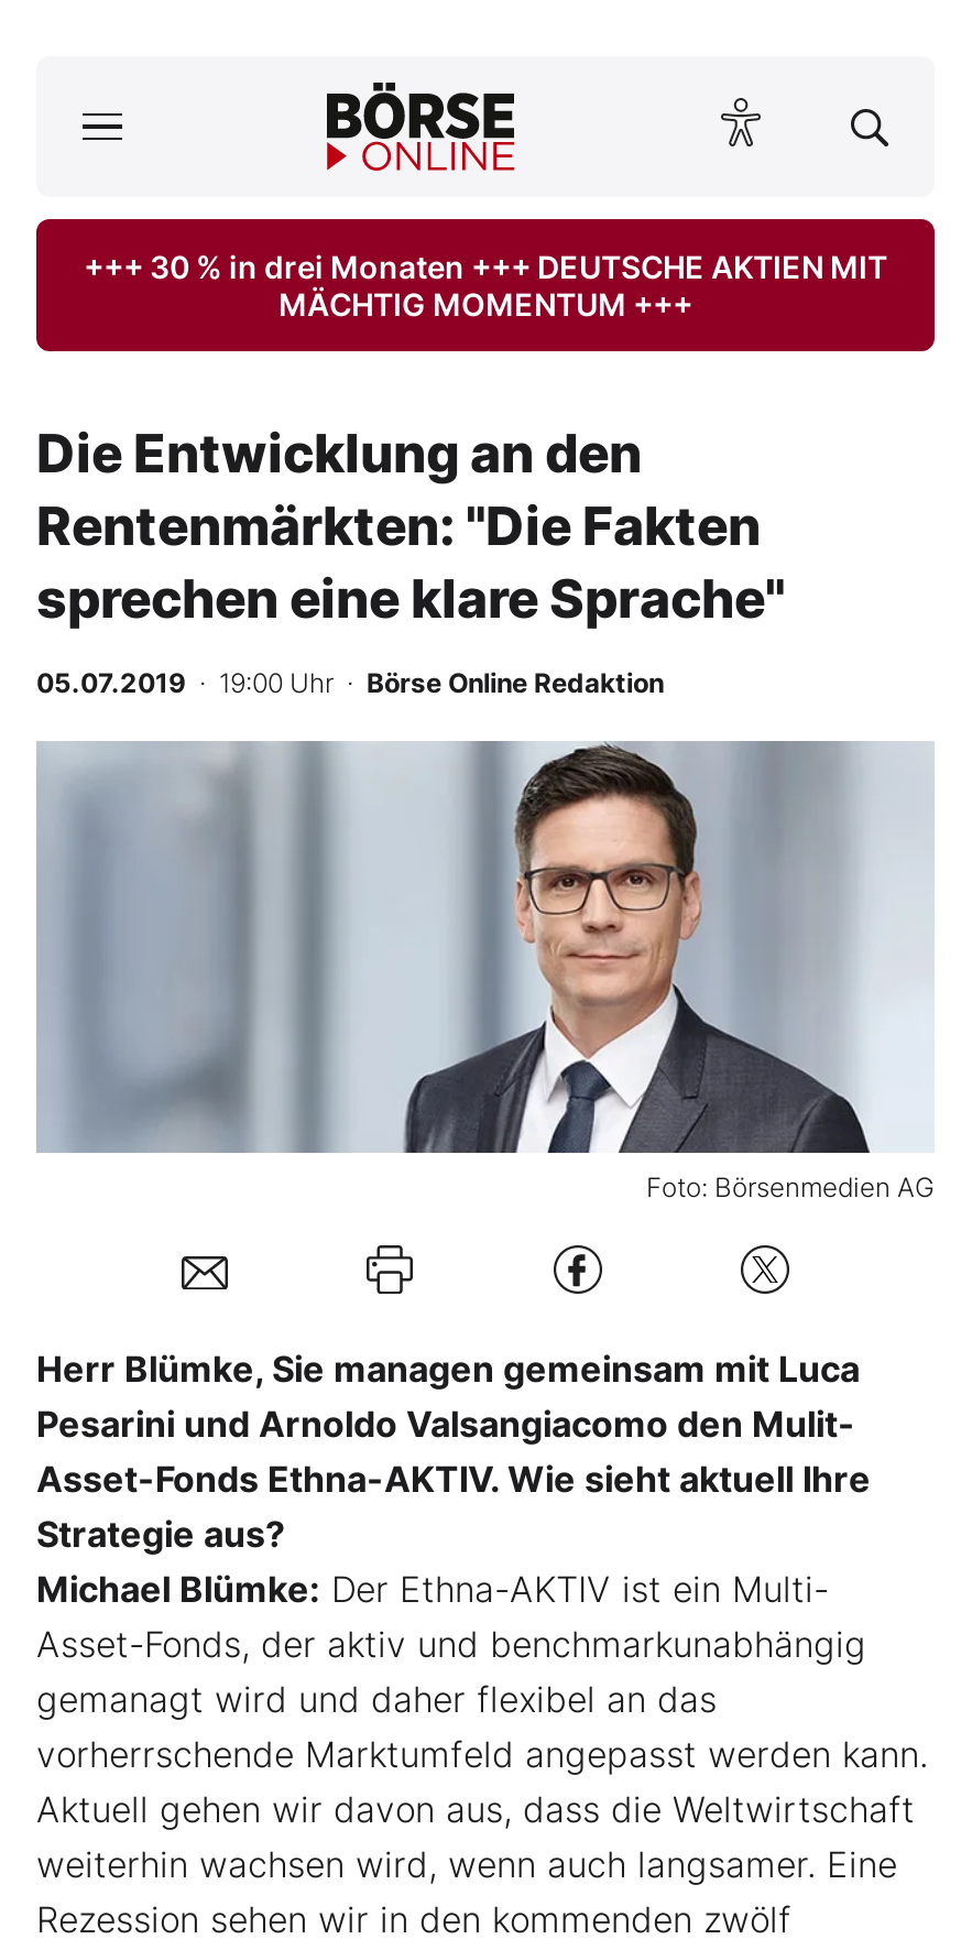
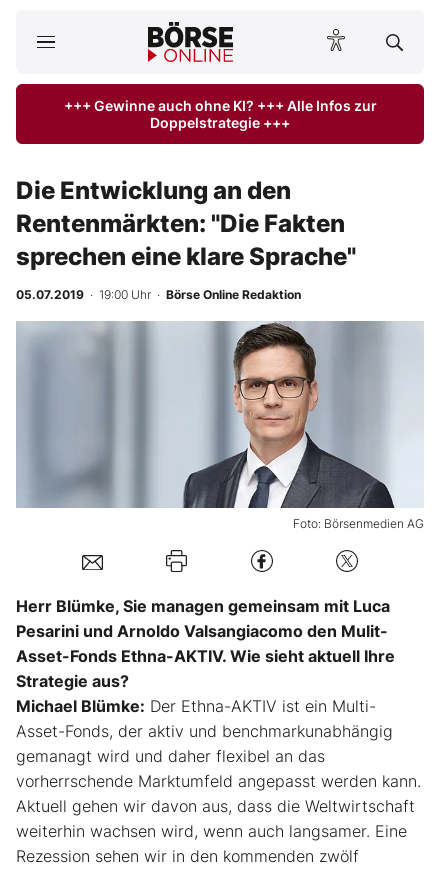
- +++ 30 % in drei Monaten +++ DEUTSCHE AKTIEN MIT
- MÄCHTIG MOMENTUM +++
+ +++ Gewinne auch ohne KI? +++ Alle Infos zur
+ Doppelstrategie +++
